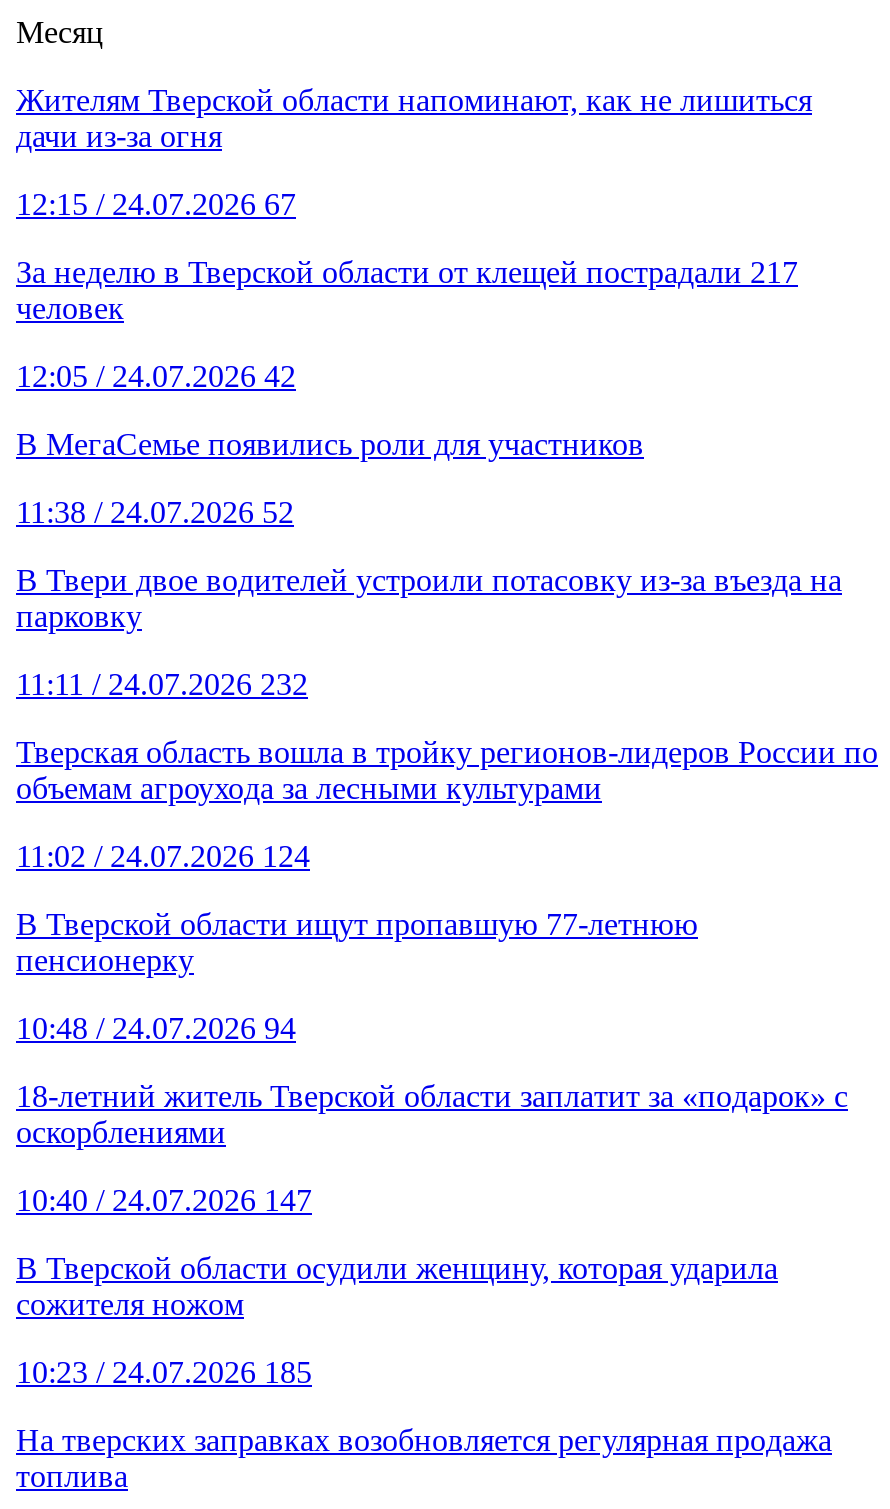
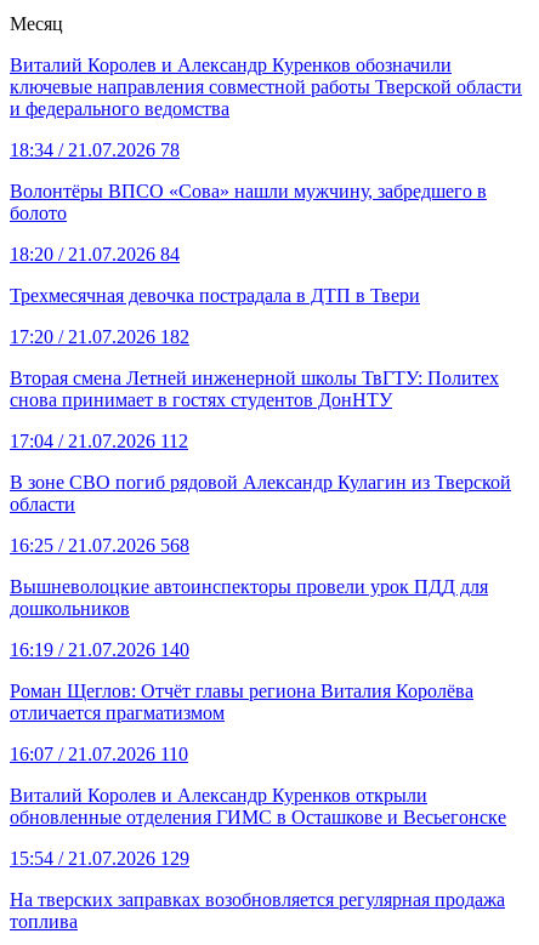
- Жителям Тверской области напоминают, как не лишиться
- дачи из-за огня
+ Виталий Королев и Александр Куренков обозначили
+ ключевые направления совместной работы Тверской области
+ и федерального ведомства

- 12:15 / 24.07.2026 67
+ 18:34 / 21.07.2026 78

- За неделю в Тверской области от клещей пострадали 217
- человек
+ Волонтёры ВПСО «Сова» нашли мужчину, забредшего в
+ болото

- 12:05 / 24.07.2026 42
+ 18:20 / 21.07.2026 84

- В МегаСемье появились роли для участников
+ Трехмесячная девочка пострадала в ДТП в Твери

- 11:38 / 24.07.2026 52
+ 17:20 / 21.07.2026 182

- В Твери двое водителей устроили потасовку из-за въезда на
- парковку
+ Вторая смена Летней инженерной школы ТвГТУ: Политех
+ снова принимает в гостях студентов ДонНТУ

- 11:11 / 24.07.2026 232
+ 17:04 / 21.07.2026 112

- Тверская область вошла в тройку регионов-лидеров России по
- объемам агроухода за лесными культурами
+ В зоне СВО погиб рядовой Александр Кулагин из Тверской
+ области

- 11:02 / 24.07.2026 124
+ 16:25 / 21.07.2026 568

- В Тверской области ищут пропавшую 77-летнюю
- пенсионерку
+ Вышневолоцкие автоинспекторы провели урок ПДД для
+ дошкольников

- 10:48 / 24.07.2026 94
+ 16:19 / 21.07.2026 140

- 18-летний житель Тверской области заплатит за «подарок» с
- оскорблениями
+ Роман Щеглов: Отчёт главы региона Виталия Королёва
+ отличается прагматизмом

- 10:40 / 24.07.2026 147
+ 16:07 / 21.07.2026 110

- В Тверской области осудили женщину, которая ударила
- сожителя ножом
+ Виталий Королев и Александр Куренков открыли
+ обновленные отделения ГИМС в Осташкове и Весьегонске

- 10:23 / 24.07.2026 185
+ 15:54 / 21.07.2026 129
